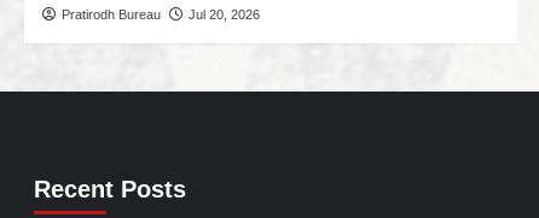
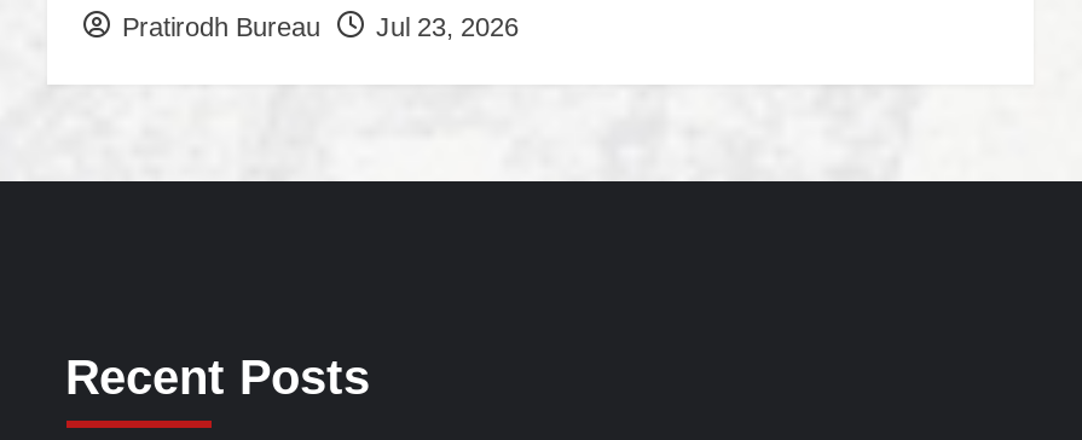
- Pratirodh Bureau Jul 20, 2026
+ Pratirodh Bureau Jul 23, 2026
